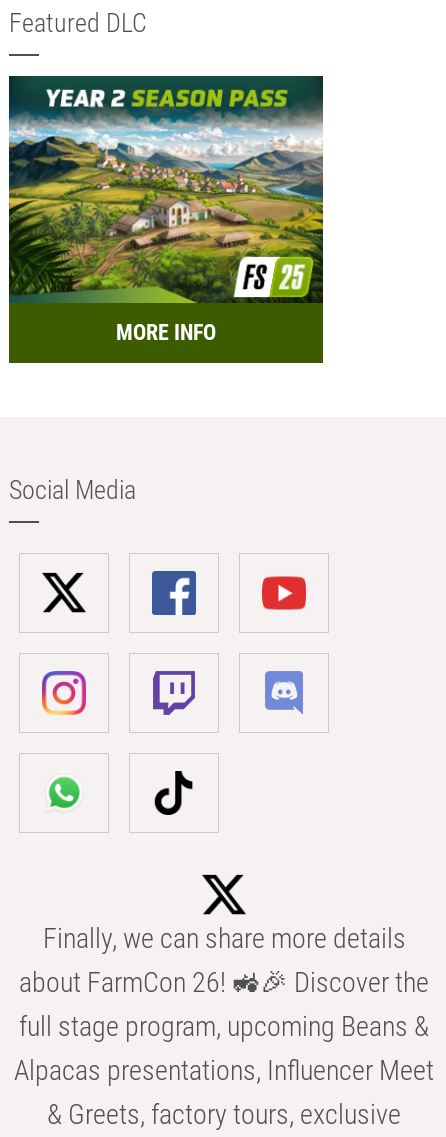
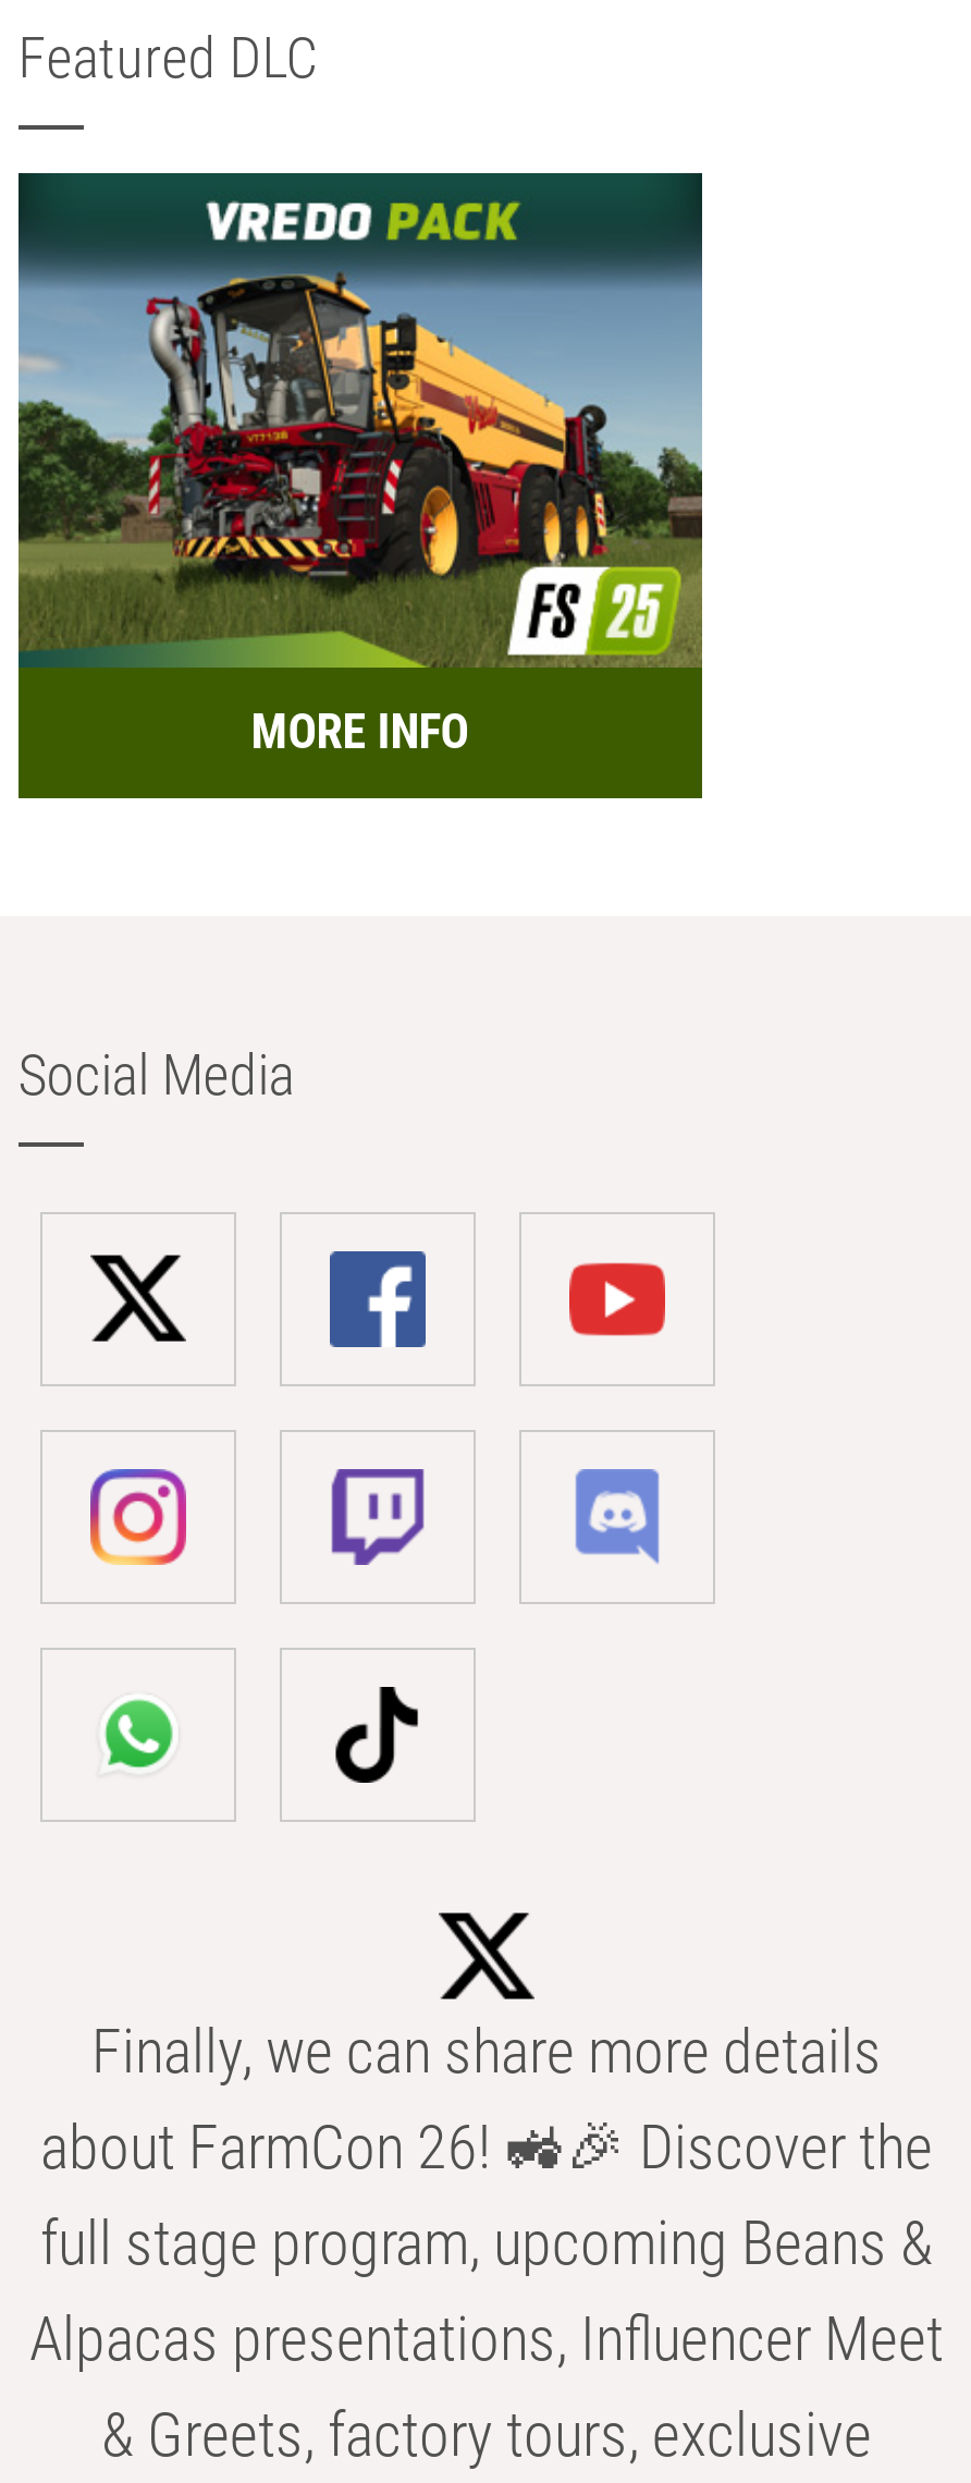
- [image]
+ [image]
